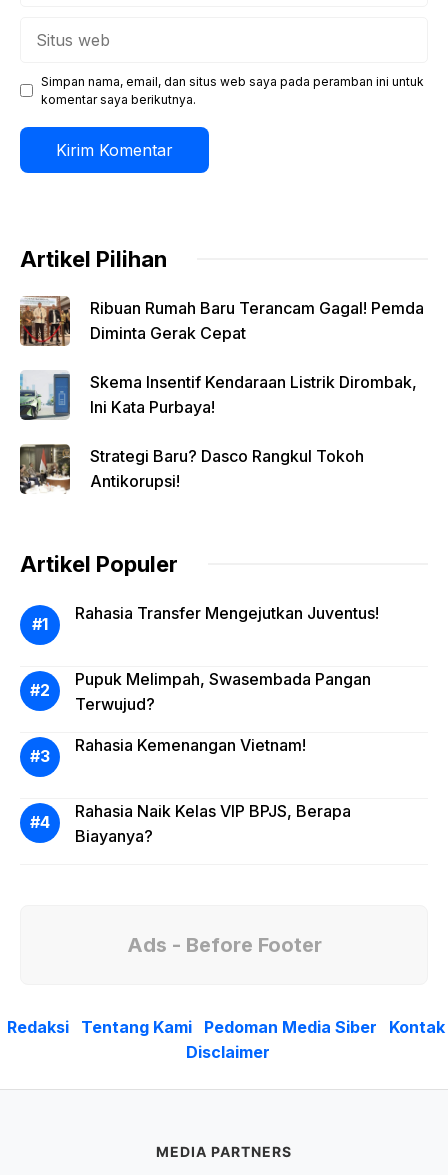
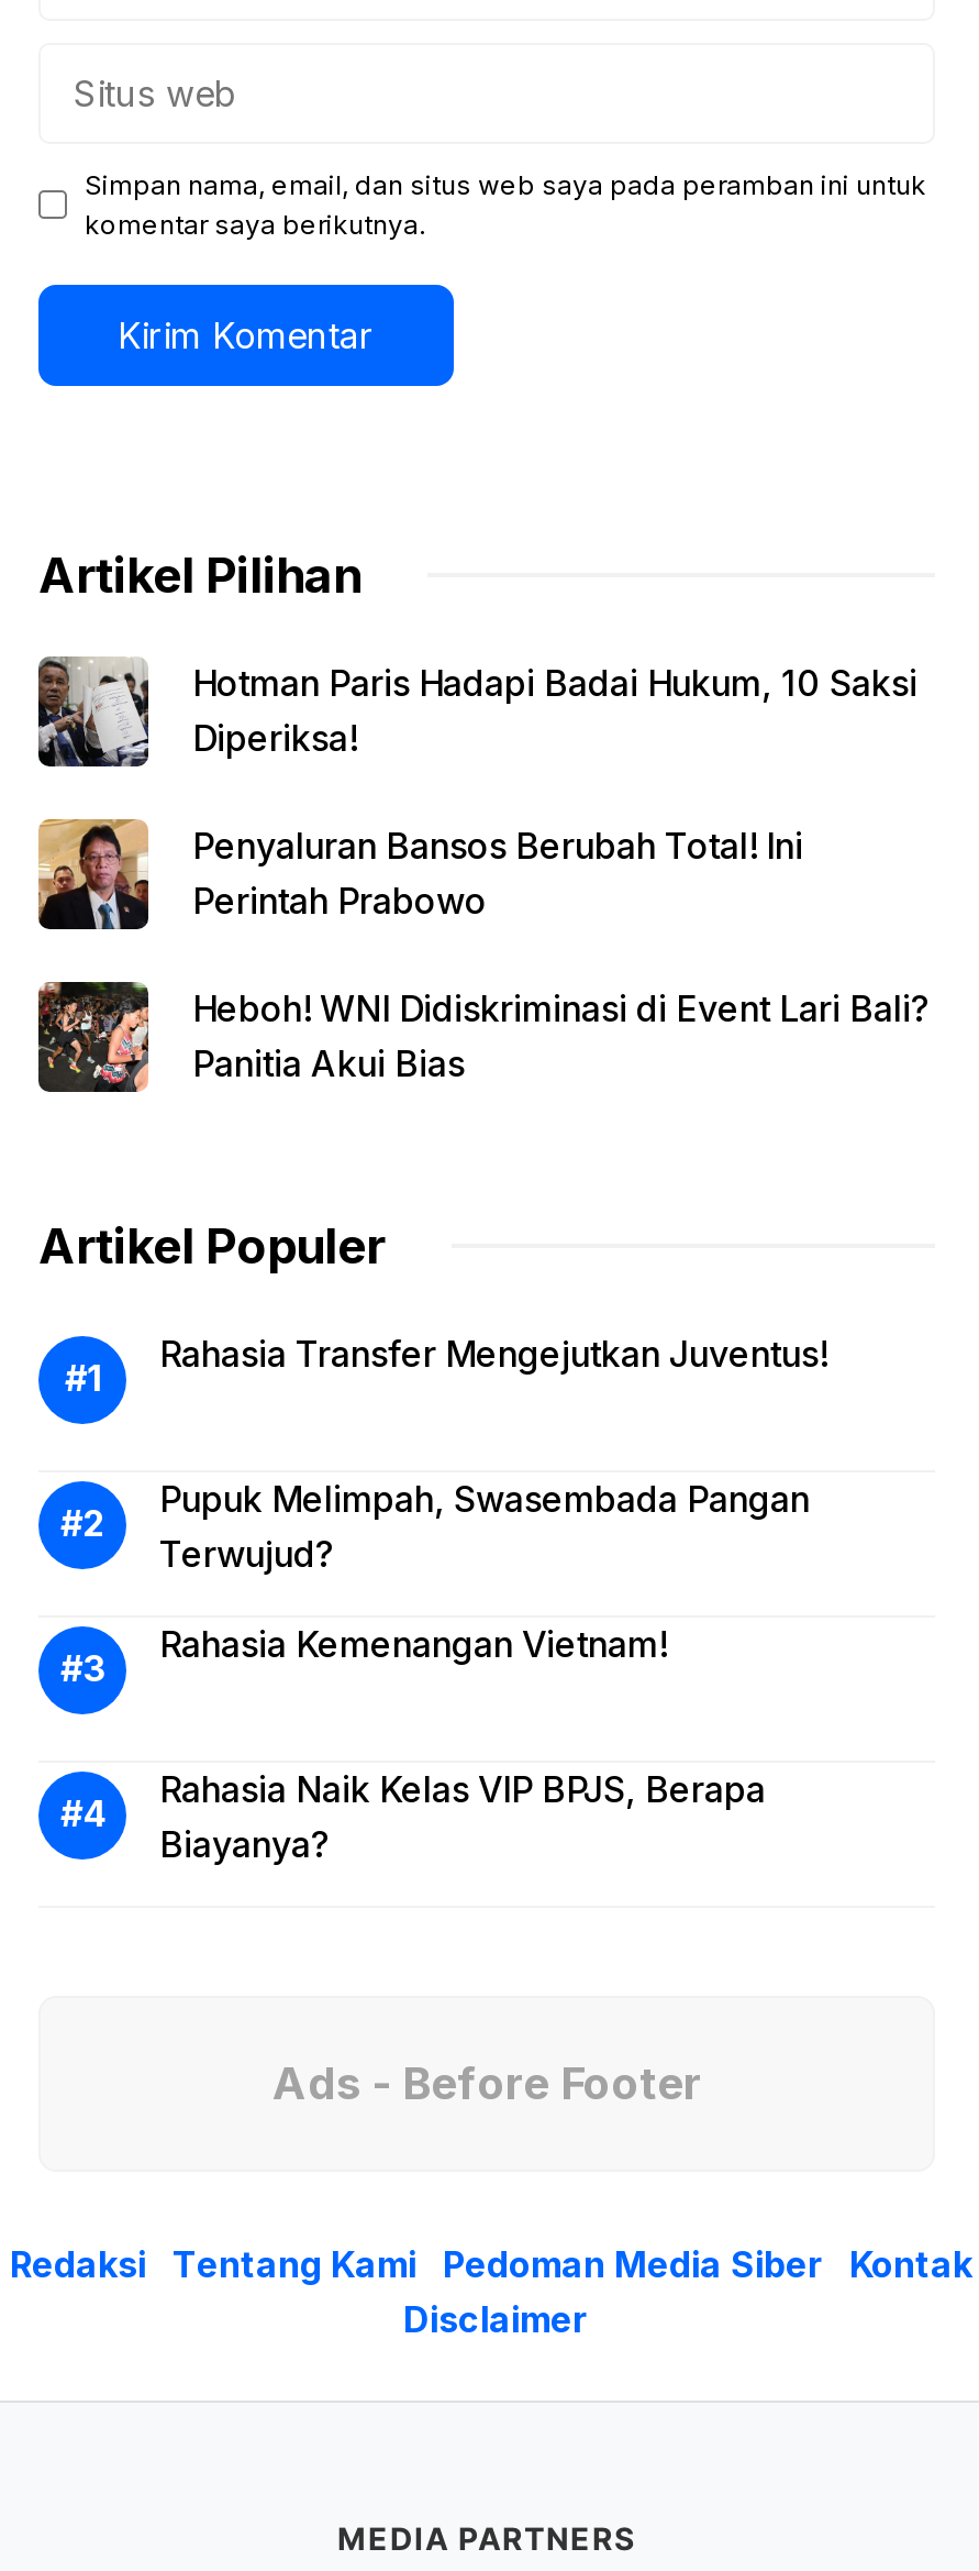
- [image]
- Ribuan Rumah Baru Terancam Gagal! Pemda
- Diminta Gerak Cepat
+ [image]
+ Hotman Paris Hadapi Badai Hukum, 10 Saksi
+ Diperiksa!

- [image]
- Skema Insentif Kendaraan Listrik Dirombak,
- Ini Kata Purbaya!
+ [image]
+ Penyaluran Bansos Berubah Total! Ini
+ Perintah Prabowo

- [image]
- Strategi Baru? Dasco Rangkul Tokoh
- Antikorupsi!
+ [image]
+ Heboh! WNI Didiskriminasi di Event Lari Bali?
+ Panitia Akui Bias
